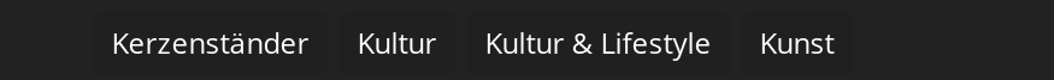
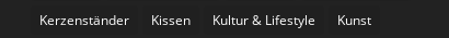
- Kultur
+ Kissen
